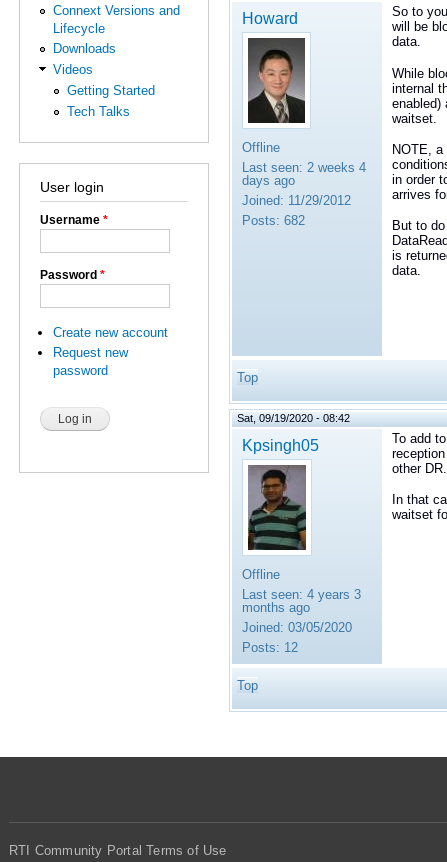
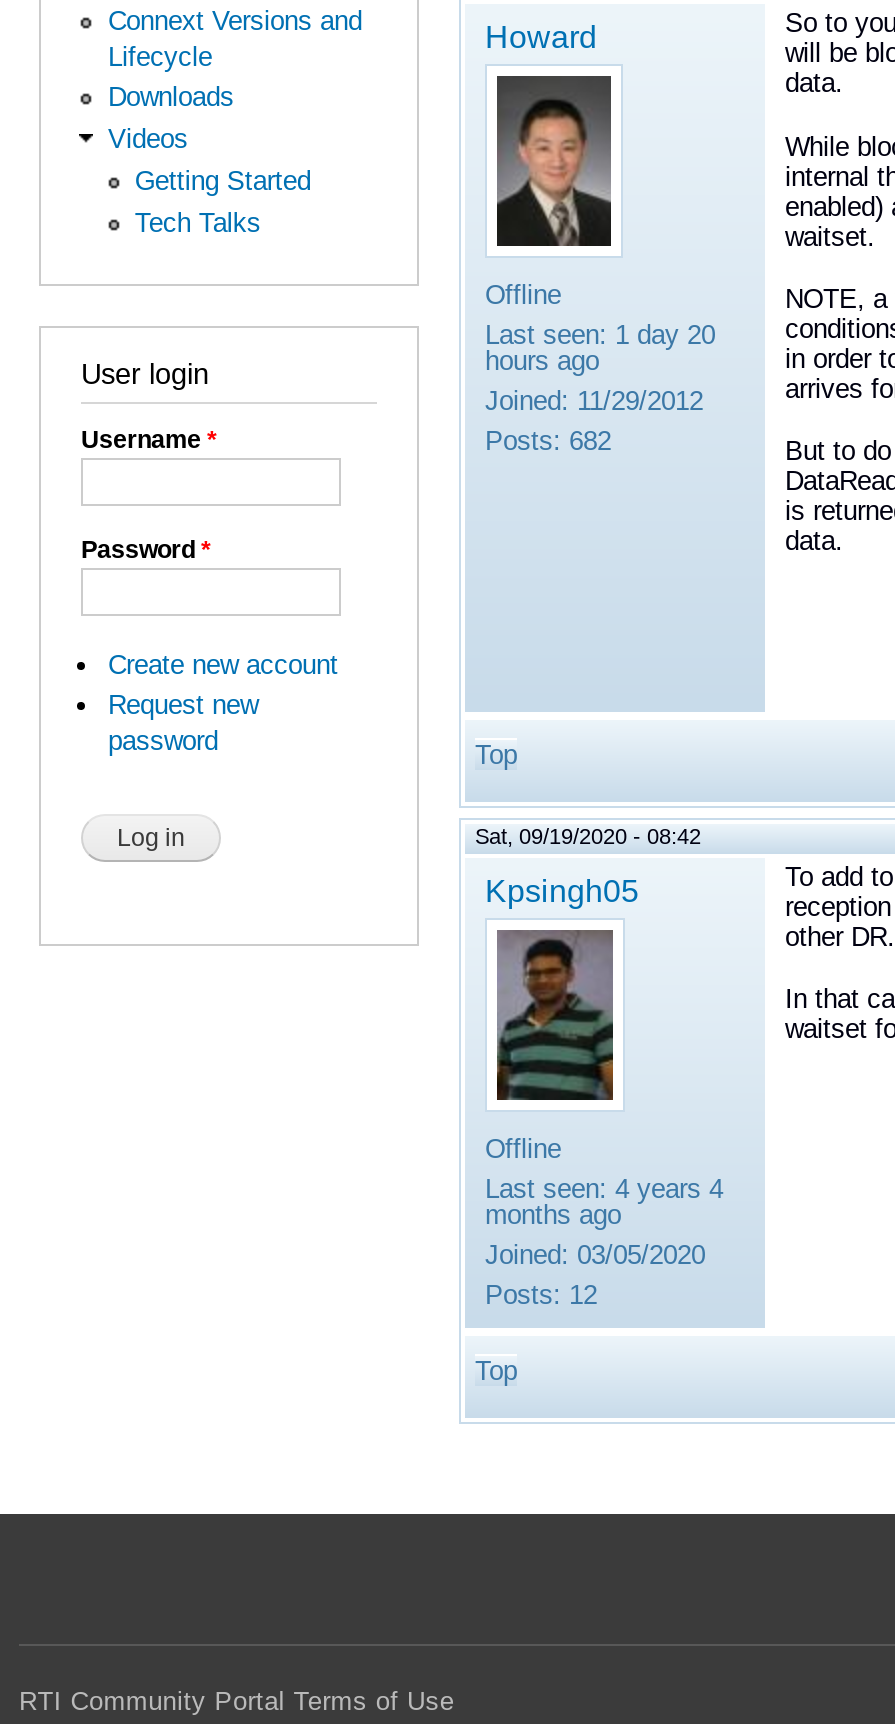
- Last seen: 2 weeks 4
+ Last seen: 1 day 20

- days ago
+ hours ago

- Last seen: 4 years 3
+ Last seen: 4 years 4
